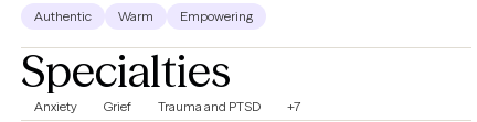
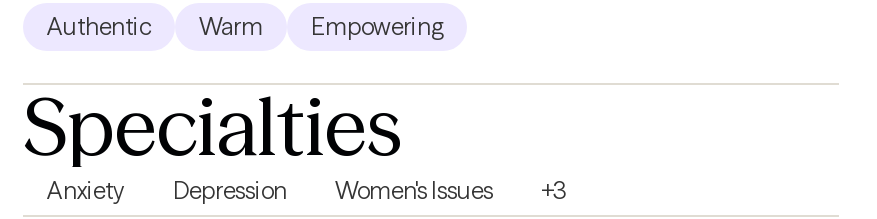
- Grief
- Trauma and PTSD
- +7
+ Depression
+ Women's Issues
+ +3
